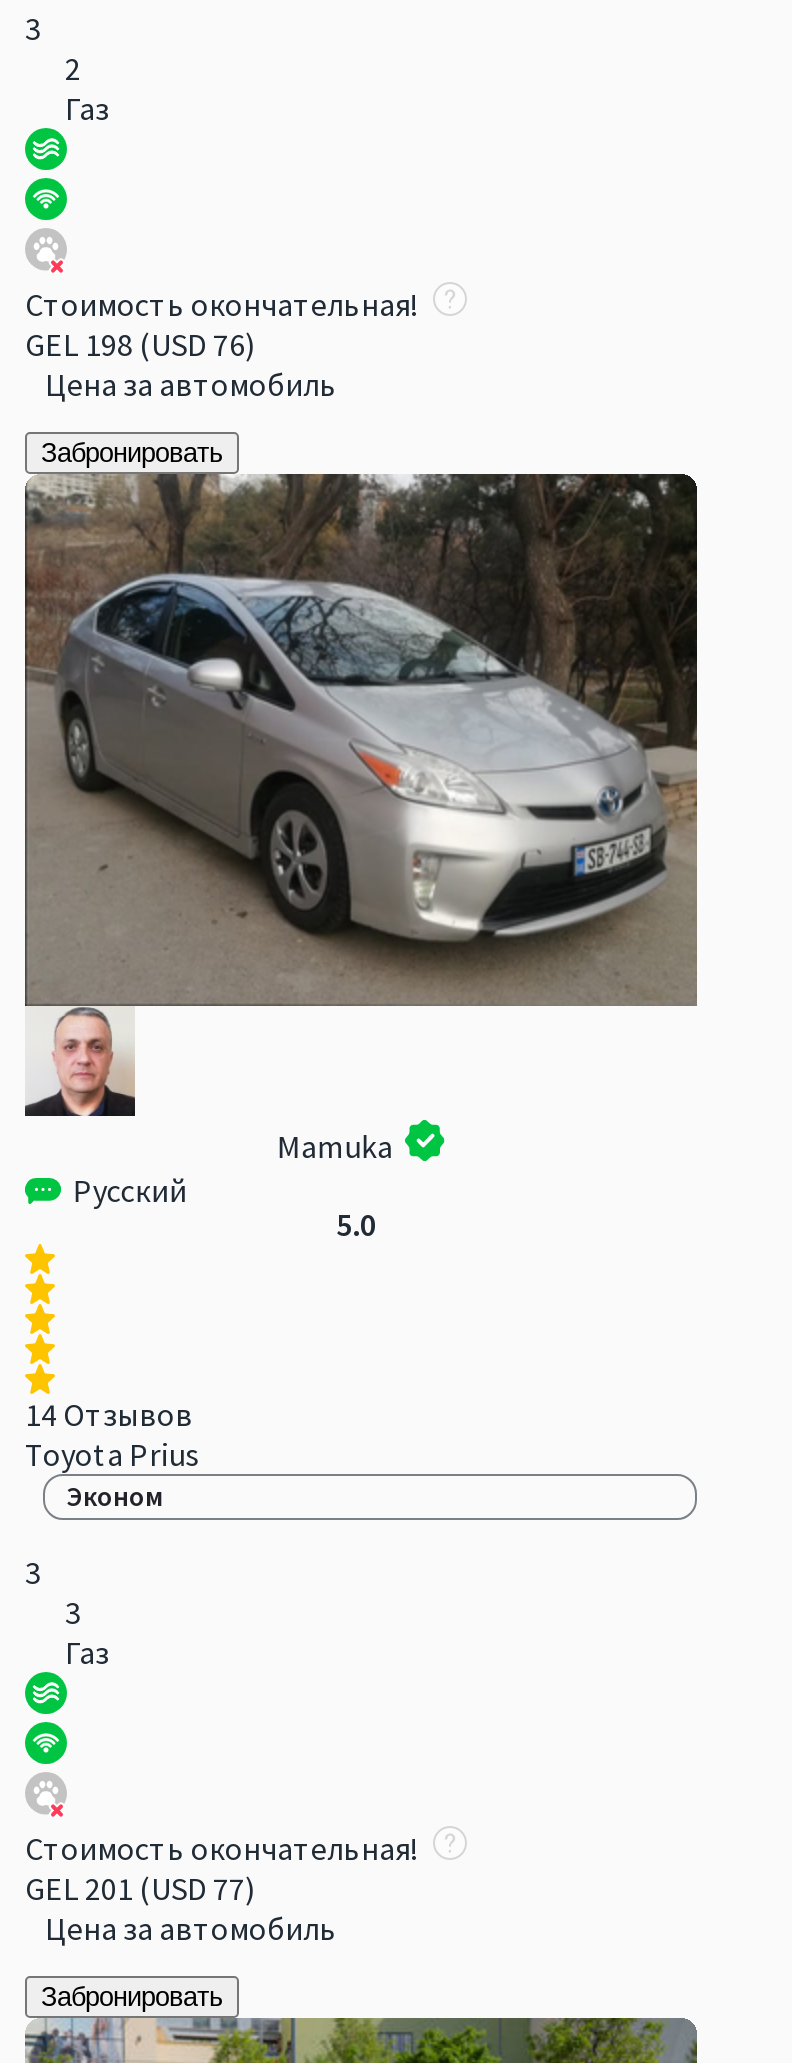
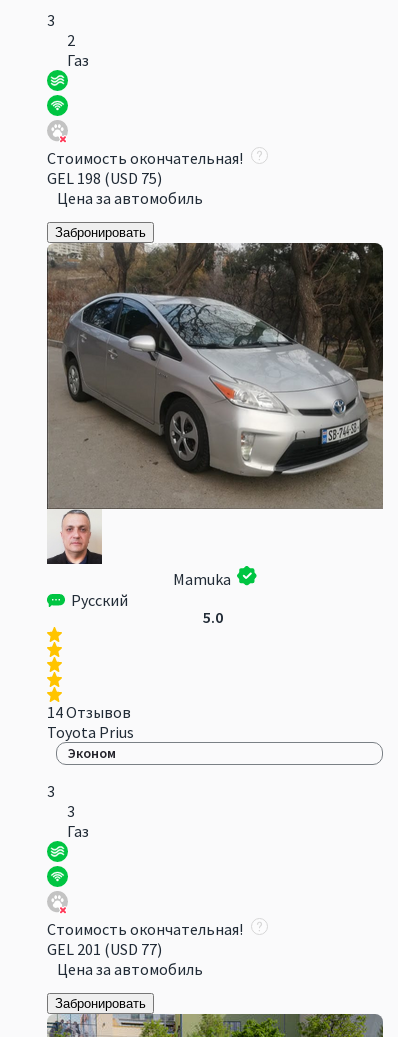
- GEL 198 (USD 76)
+ GEL 198 (USD 75)
